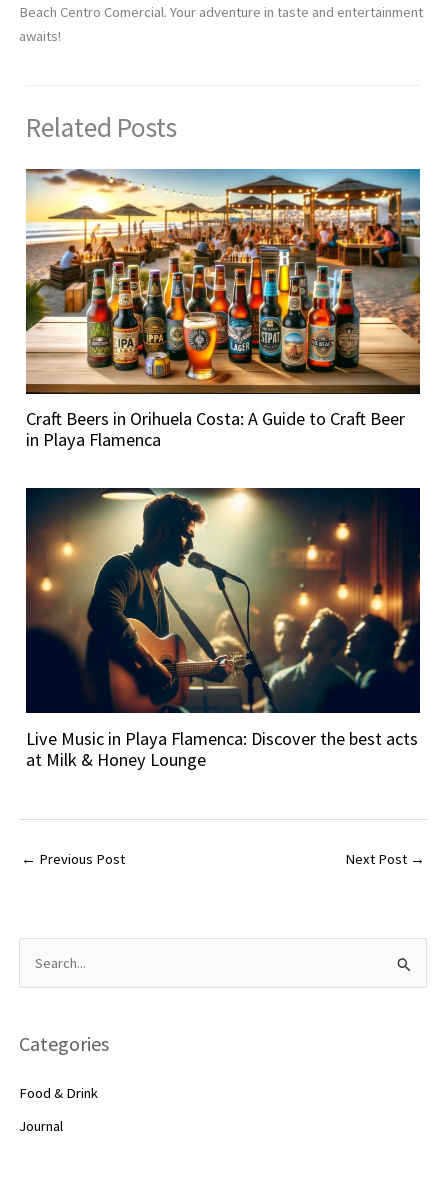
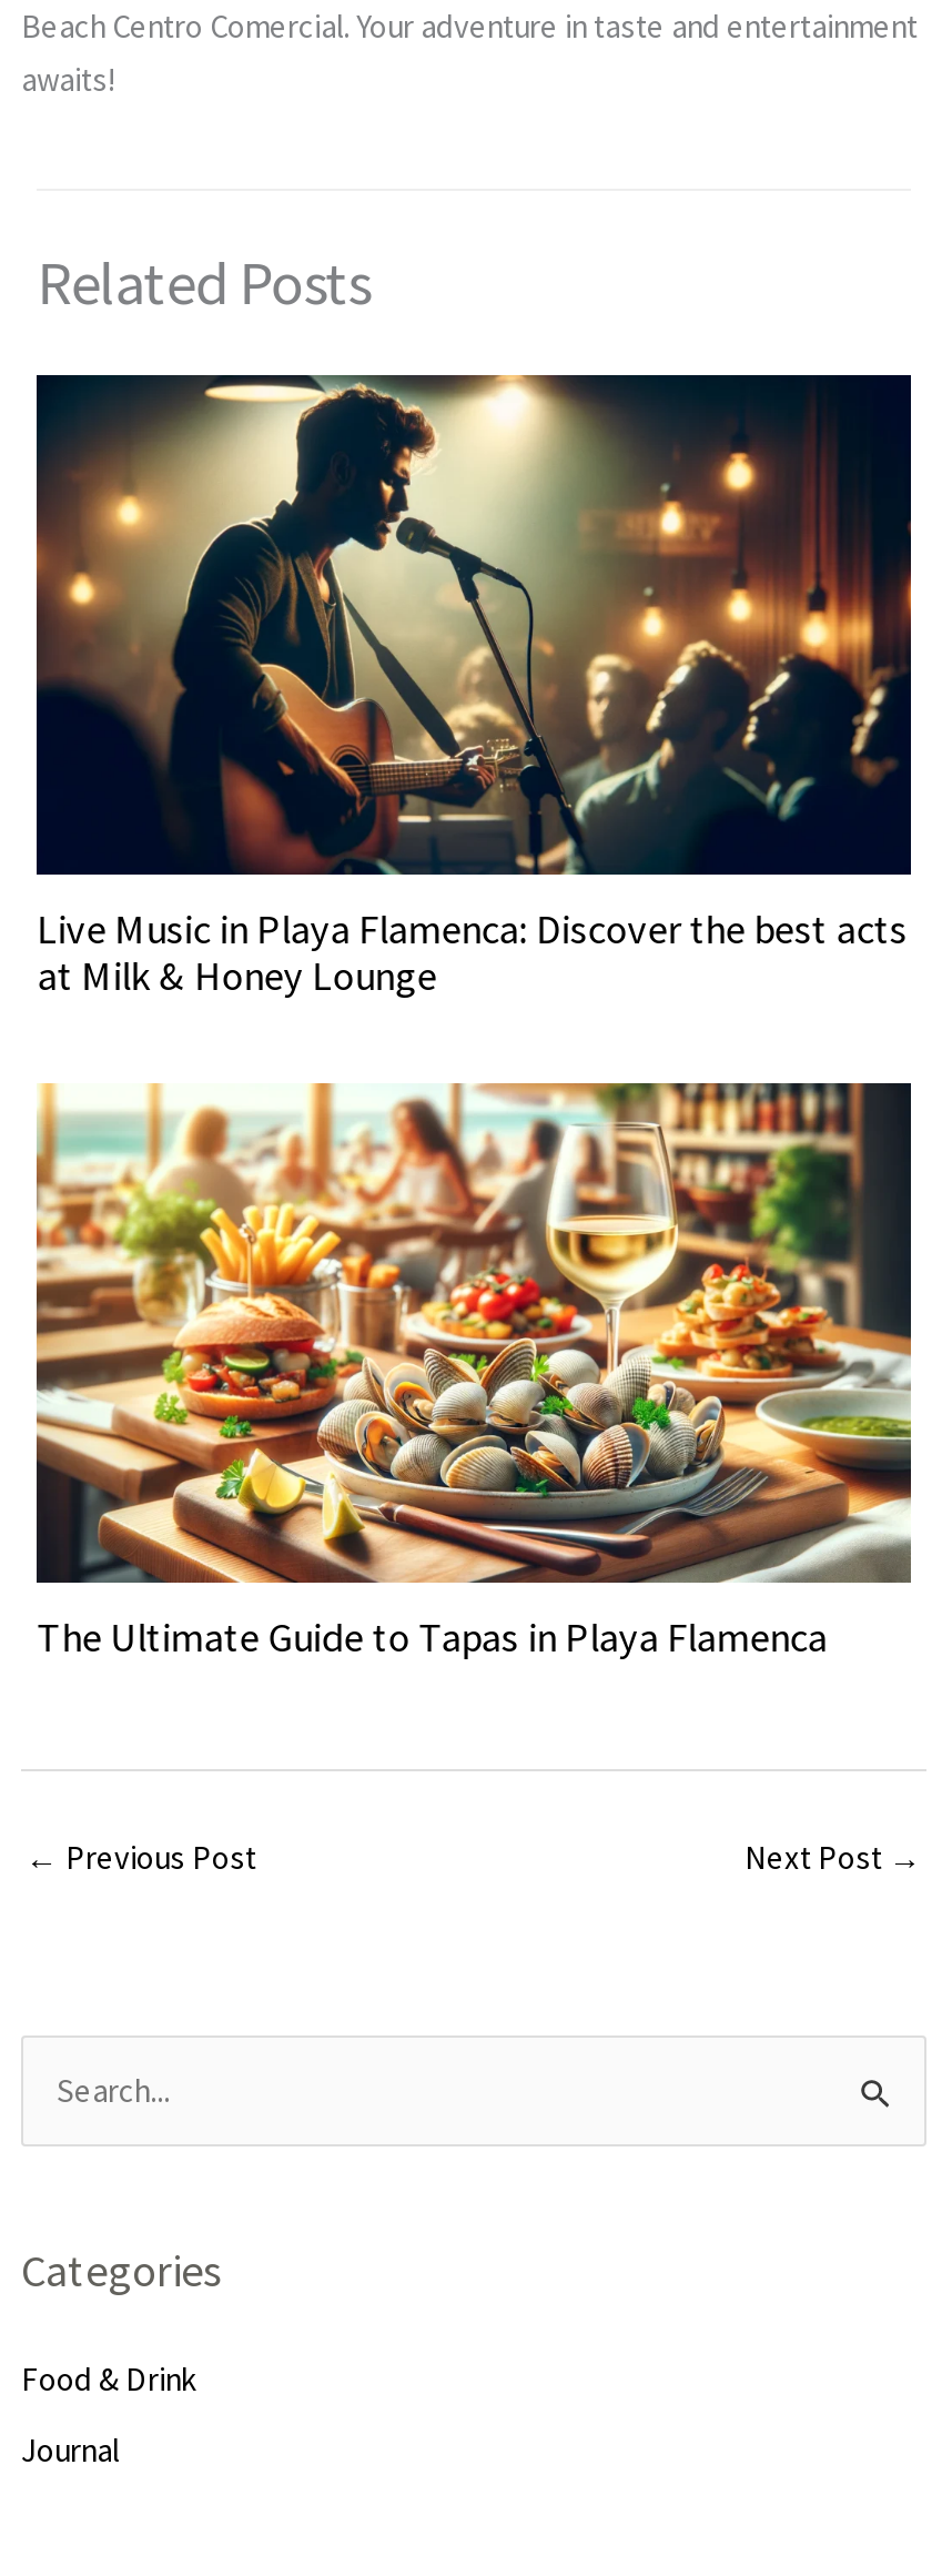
- [image]
- Craft Beers in Orihuela Costa: A Guide to Craft Beer
- in Playa Flamenca

moved up: [image] | Live Music in Playa Flamenca: Discover the best acts | at Milk & Honey Lounge

+ [image]
+ The Ultimate Guide to Tapas in Playa Flamenca
